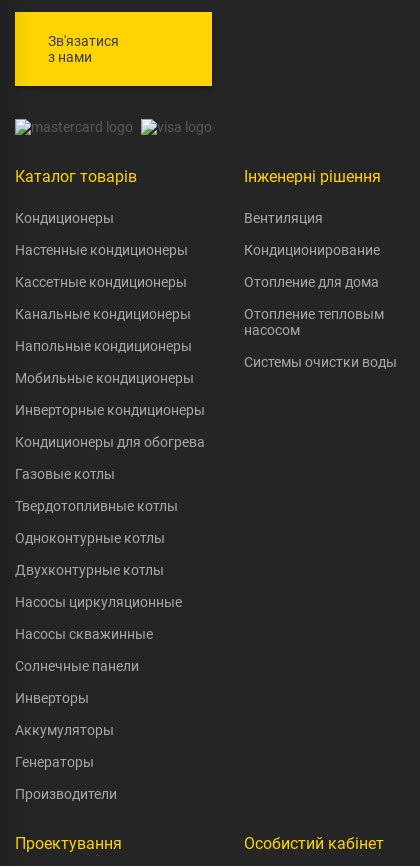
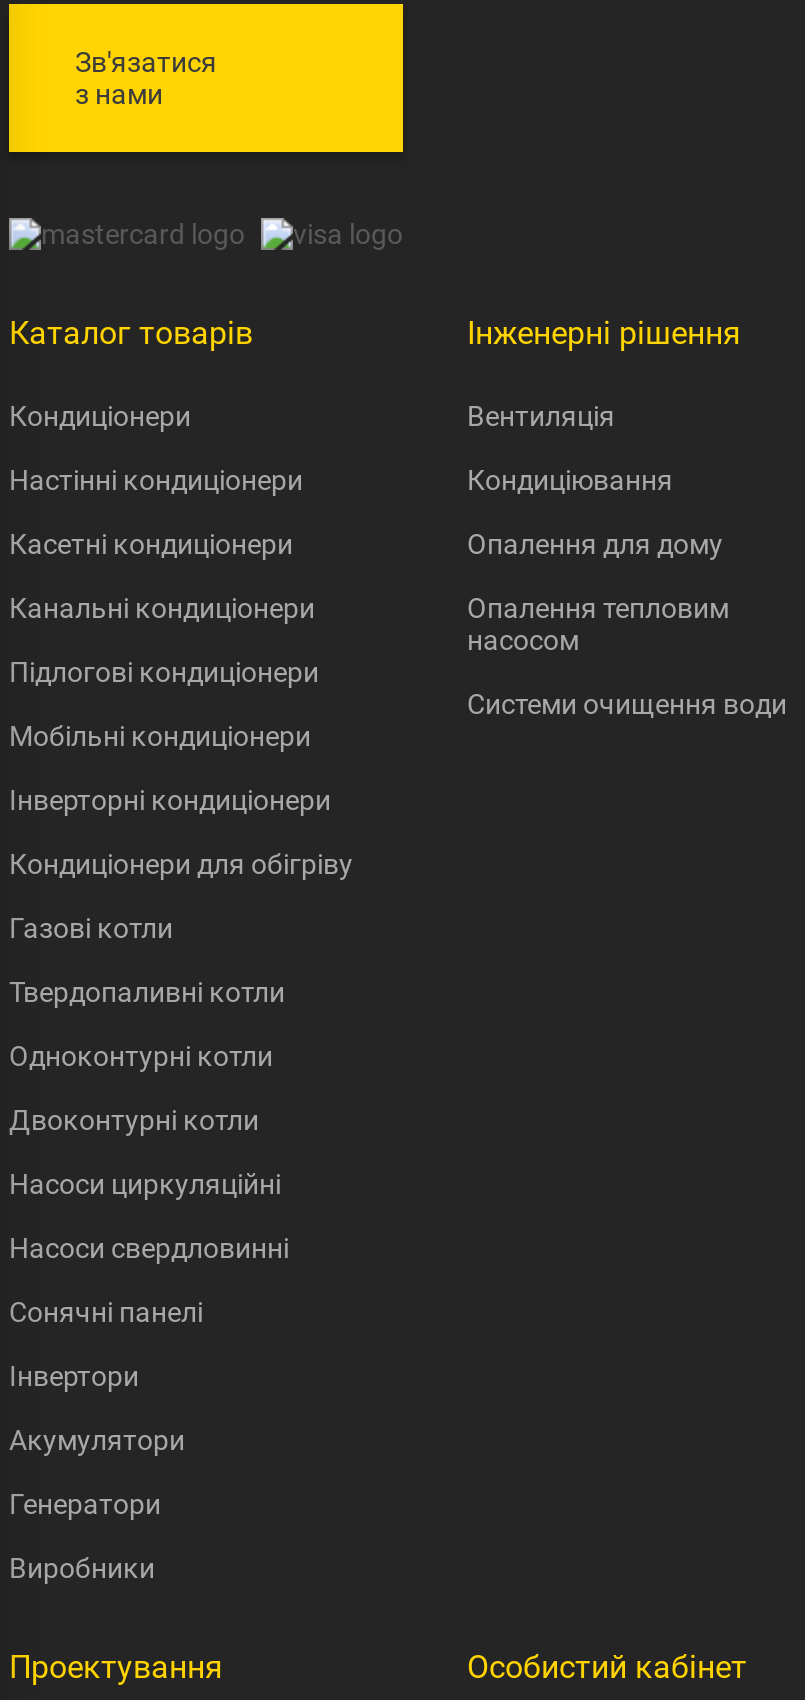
- Кондиционеры
+ Кондиціонери

- Вентиляция
+ Вентиляція

- Настенные кондиционеры
+ Настінні кондиціонери

- Кондиционирование
+ Кондиціювання

- Кассетные кондиционеры
+ Касетні кондиціонери

- Отопление для дома
+ Опалення для дому

- Канальные кондиционеры
+ Канальні кондиціонери

- Отопление тепловым
+ Опалення тепловим

- Напольные кондиционеры
+ Підлогові кондиціонери

- Системы очистки воды
+ Системи очищення води

- Мобильные кондиционеры
+ Мобільні кондиціонери

- Инверторные кондиционеры
+ Інверторні кондиціонери

- Кондиционеры для обогрева
+ Кондиціонери для обігріву

- Газовые котлы
+ Газові котли

- Твердотопливные котлы
+ Твердопаливні котли

- Одноконтурные котлы
+ Одноконтурні котли

- Двухконтурные котлы
+ Двоконтурні котли

- Насосы циркуляционные
+ Насоси циркуляційні

- Насосы скважинные
+ Насоси свердловинні

- Солнечные панели
+ Сонячні панелі

- Инверторы
+ Інвертори

- Аккумуляторы
+ Акумулятори

- Генераторы
+ Генератори

- Производители
+ Виробники
